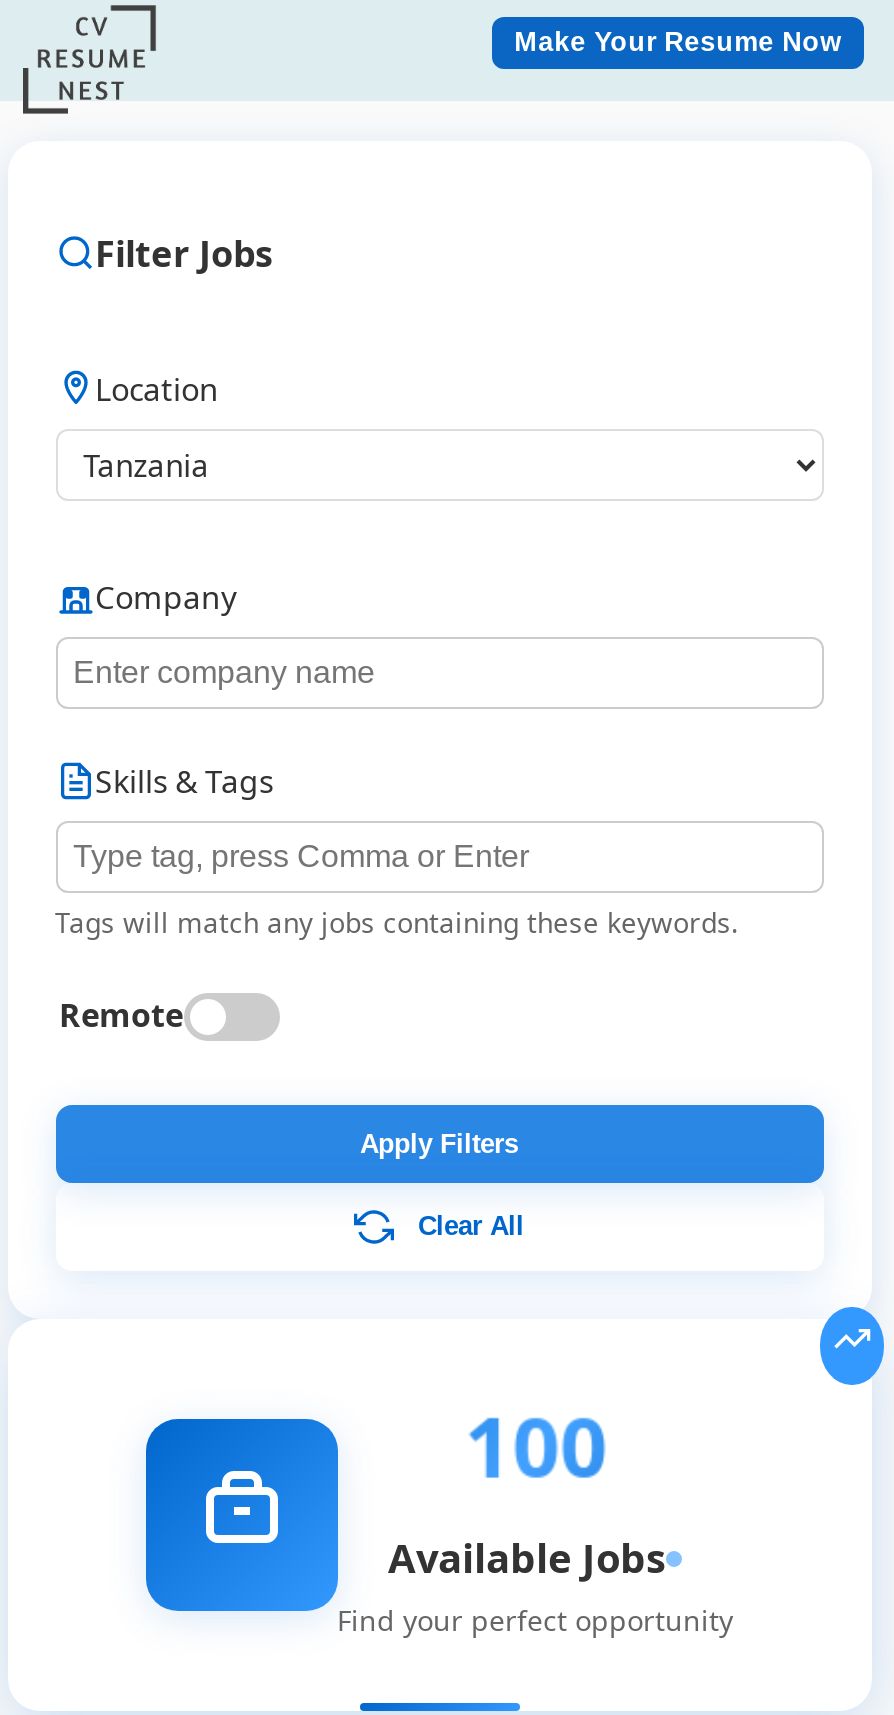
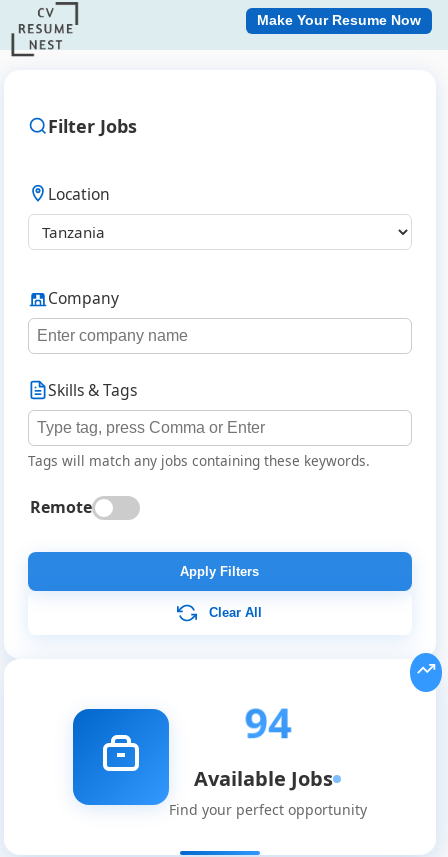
- 100
+ 94
